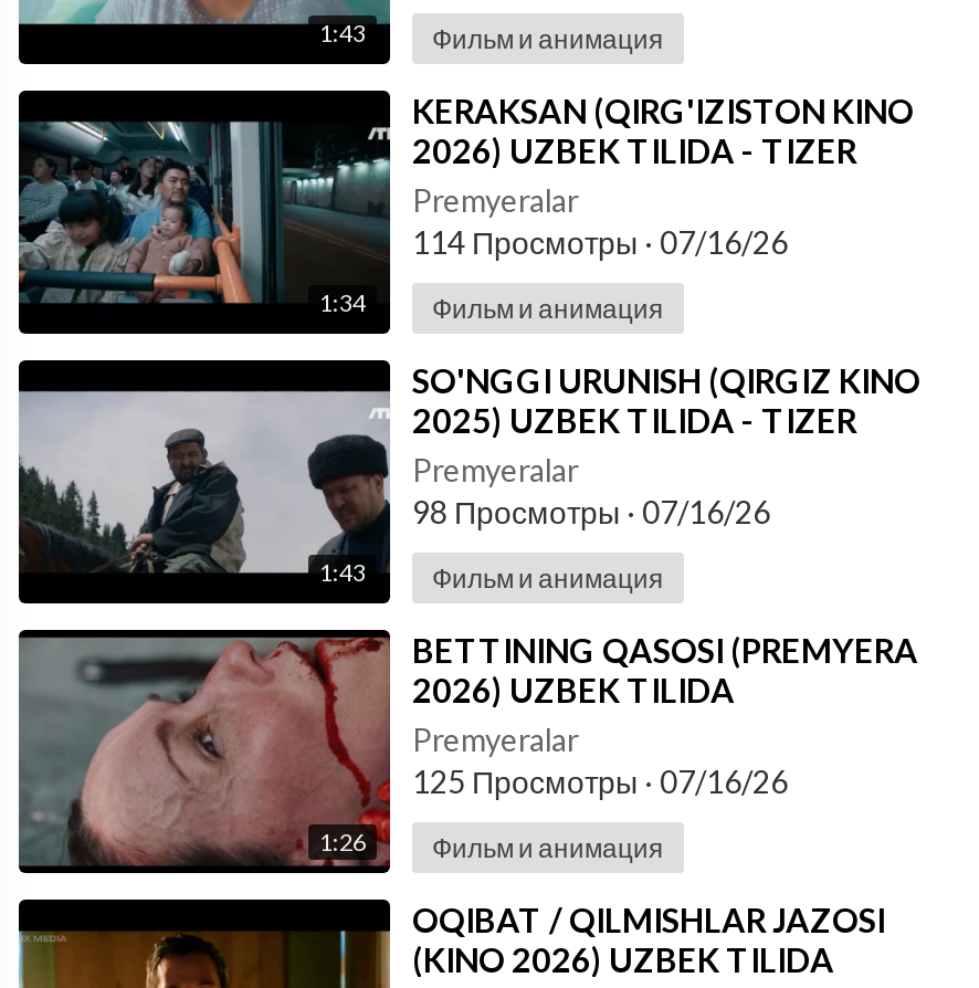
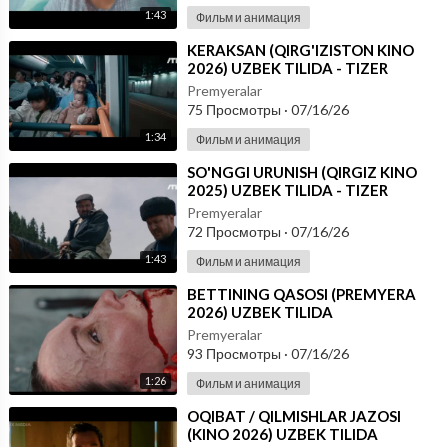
- 114 Просмотры · 07/16/26
+ 75 Просмотры · 07/16/26

- 98 Просмотры · 07/16/26
+ 72 Просмотры · 07/16/26

- 125 Просмотры · 07/16/26
+ 93 Просмотры · 07/16/26
